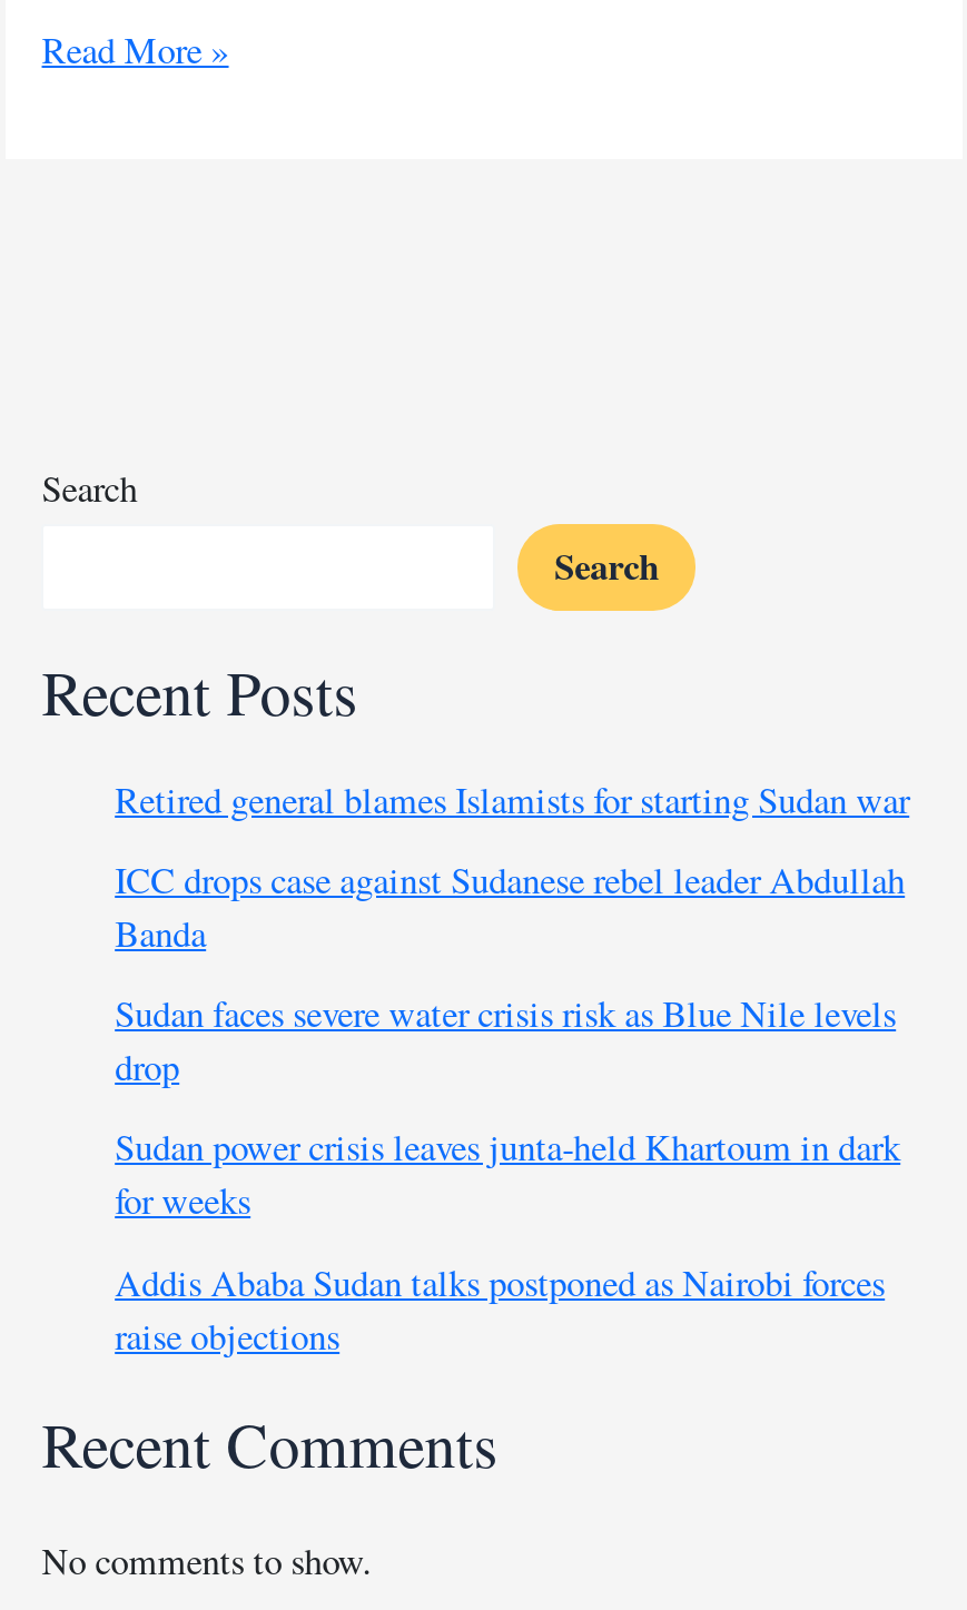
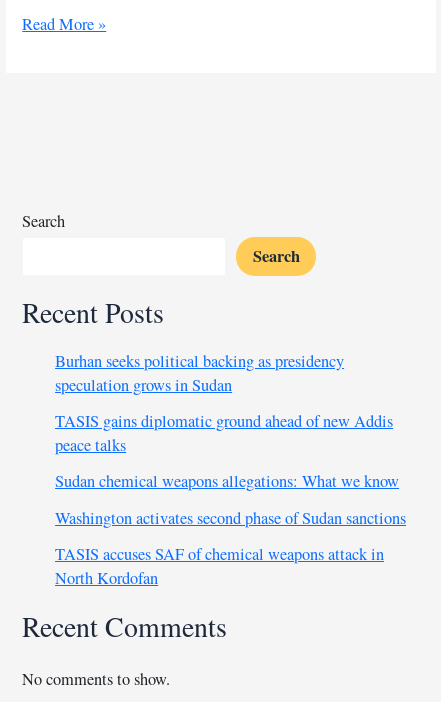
- Retired general blames Islamists for starting Sudan war
+ Burhan seeks political backing as presidency
+ speculation grows in Sudan

- ICC drops case against Sudanese rebel leader Abdullah
- Banda
+ TASIS gains diplomatic ground ahead of new Addis
+ peace talks

- Sudan faces severe water crisis risk as Blue Nile levels
- drop
+ Sudan chemical weapons allegations: What we know

- Sudan power crisis leaves junta-held Khartoum in dark
- for weeks
+ Washington activates second phase of Sudan sanctions

- Addis Ababa Sudan talks postponed as Nairobi forces
- raise objections
+ TASIS accuses SAF of chemical weapons attack in
+ North Kordofan
